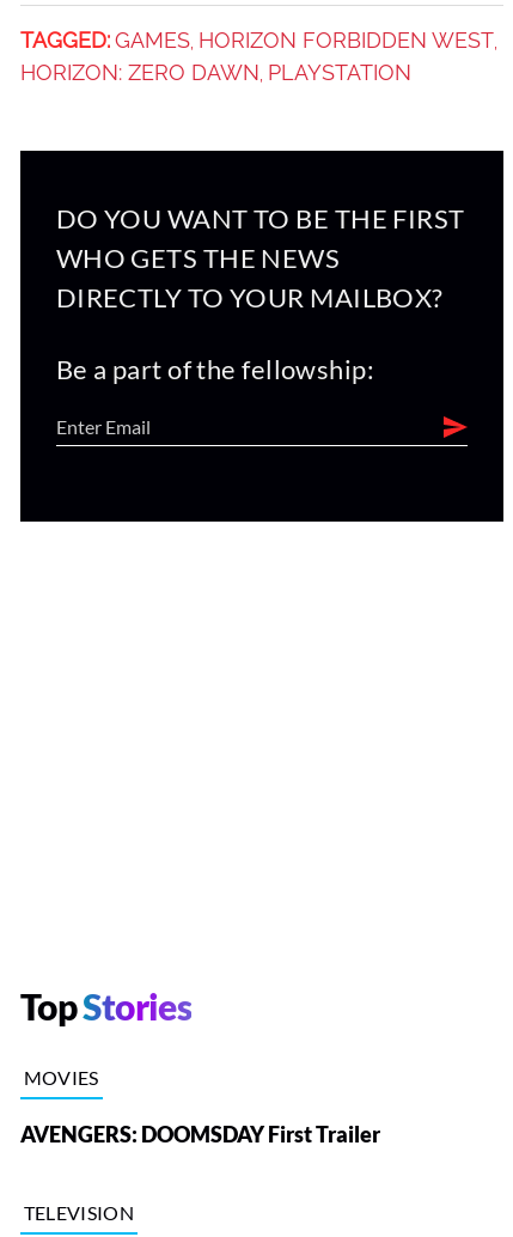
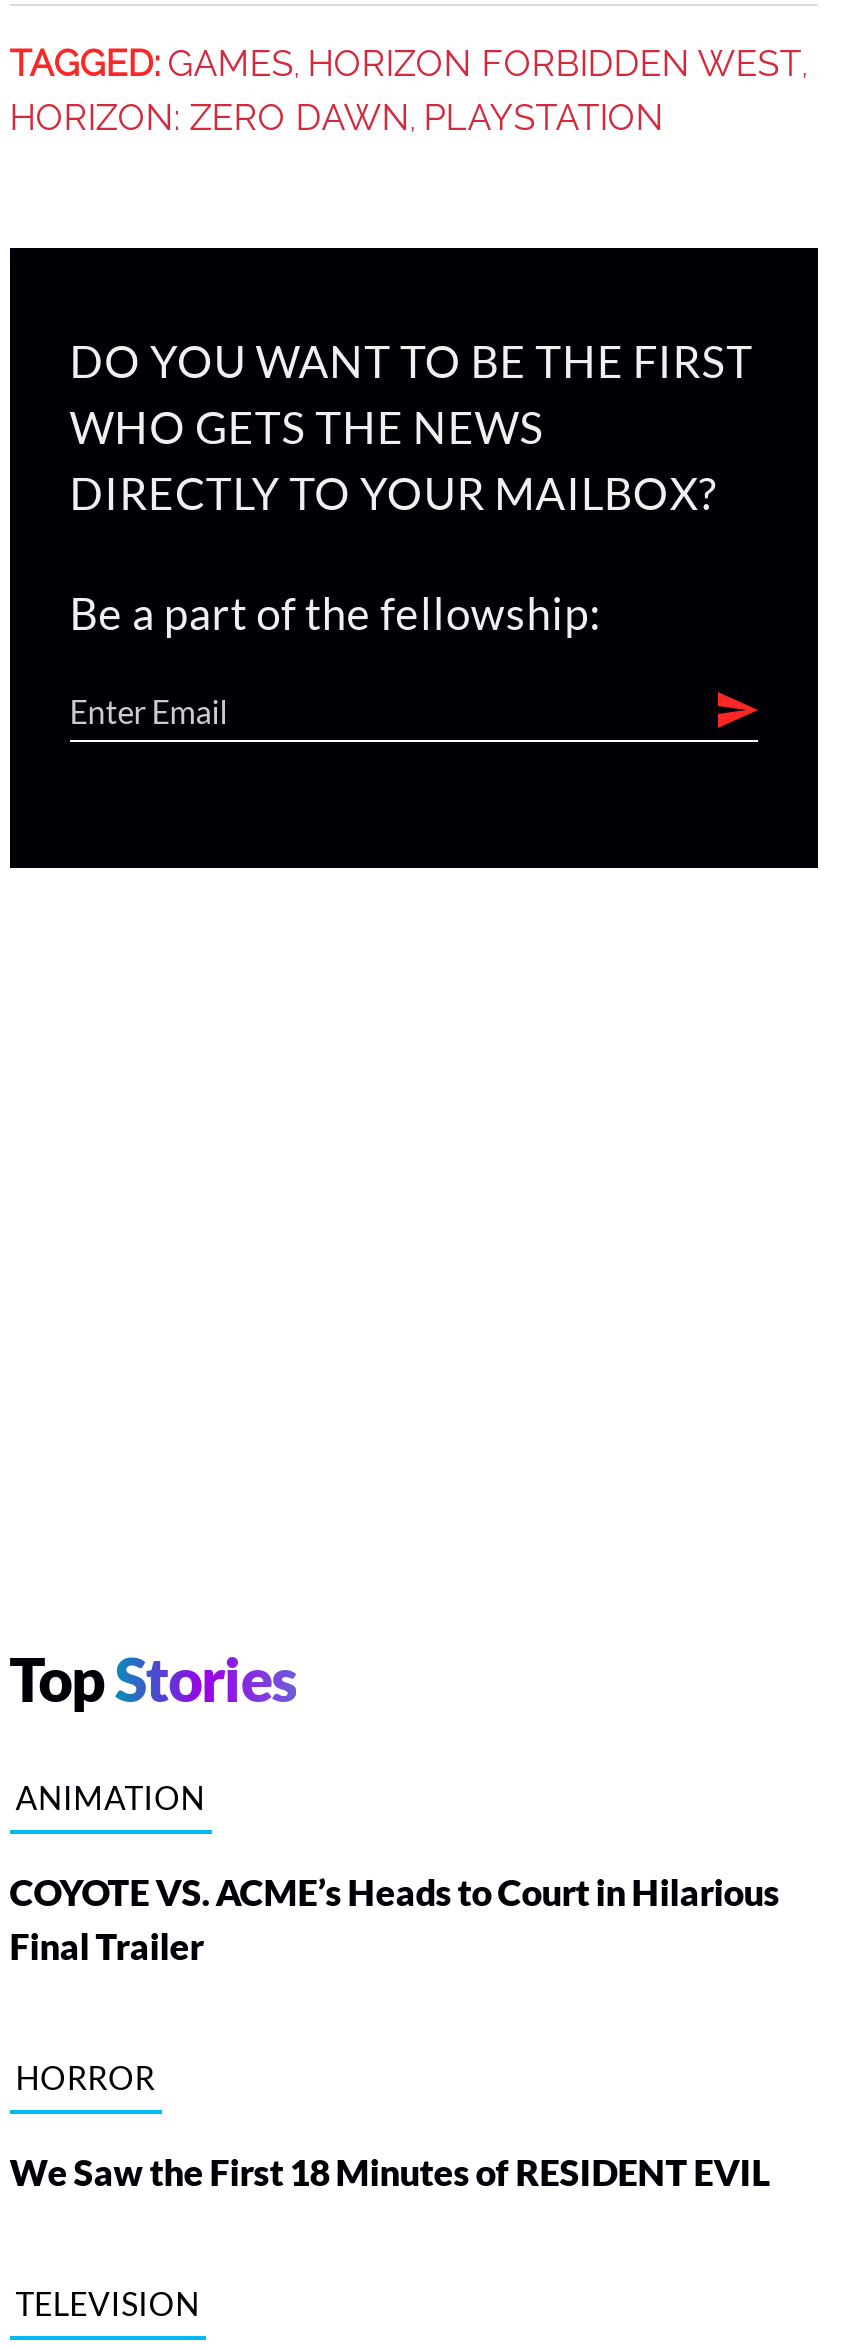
- MOVIES
- AVENGERS: DOOMSDAY First Trailer
+ ANIMATION
+ COYOTE VS. ACME’s Heads to Court in Hilarious
+ Final Trailer
+ HORROR
+ We Saw the First 18 Minutes of RESIDENT EVIL
